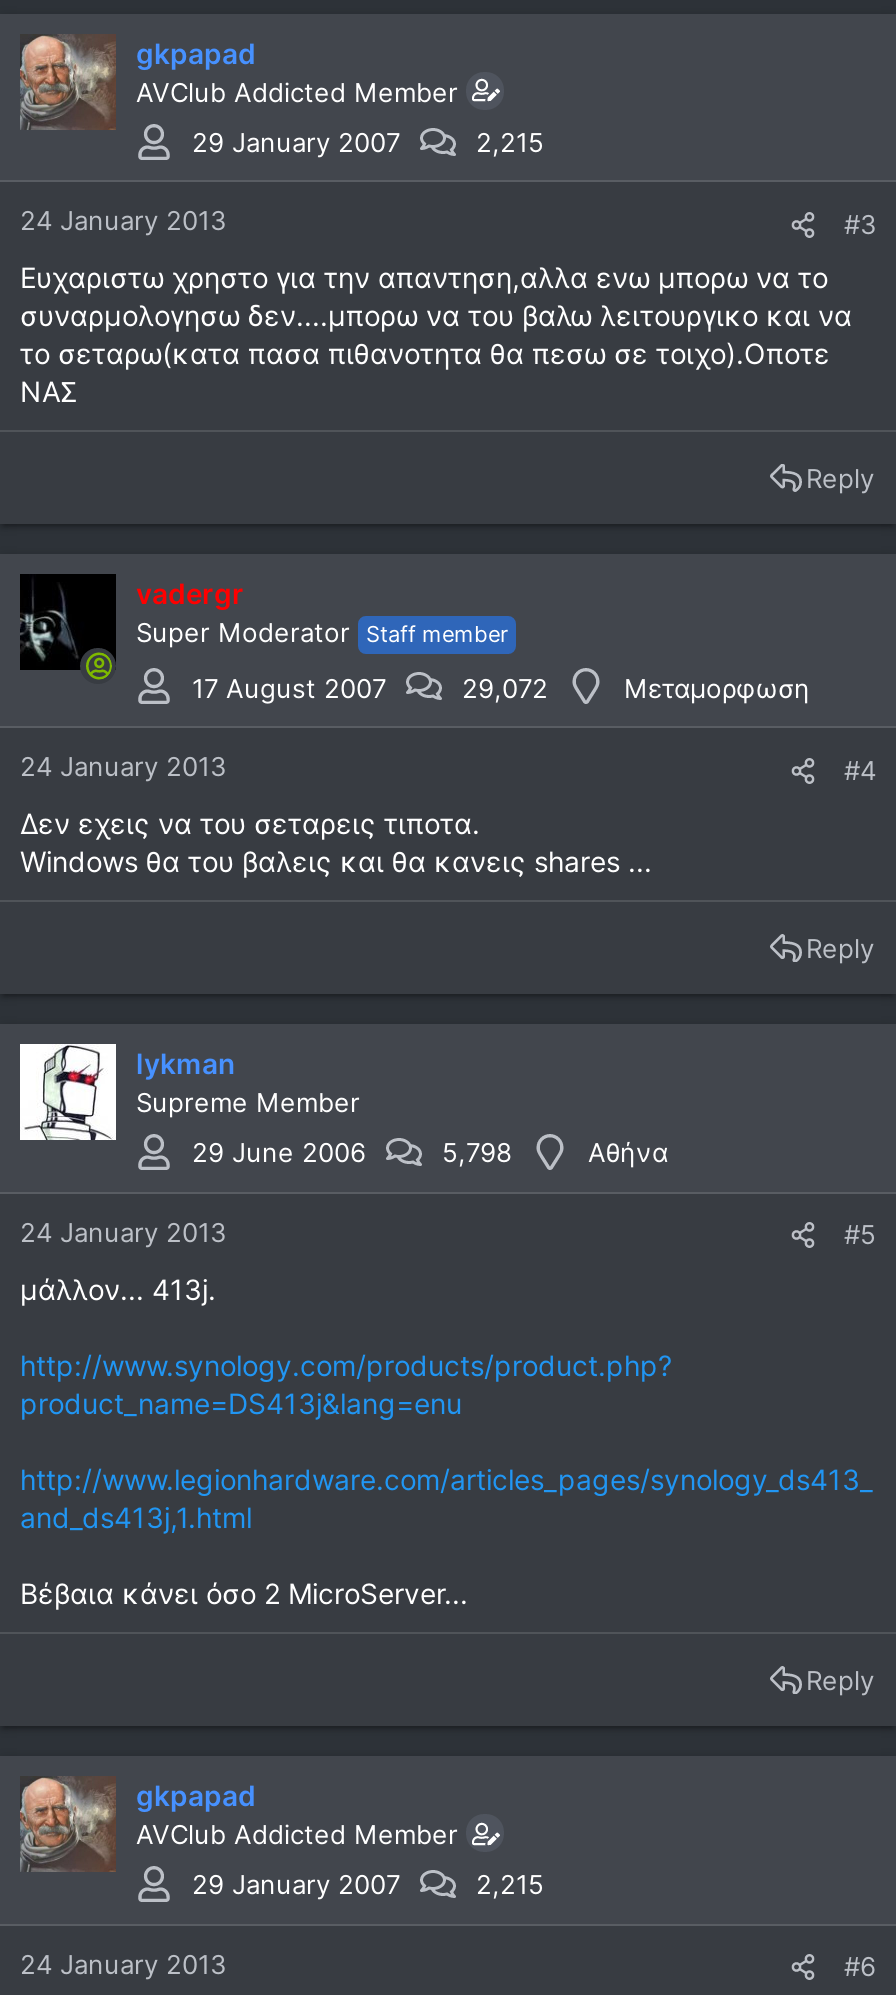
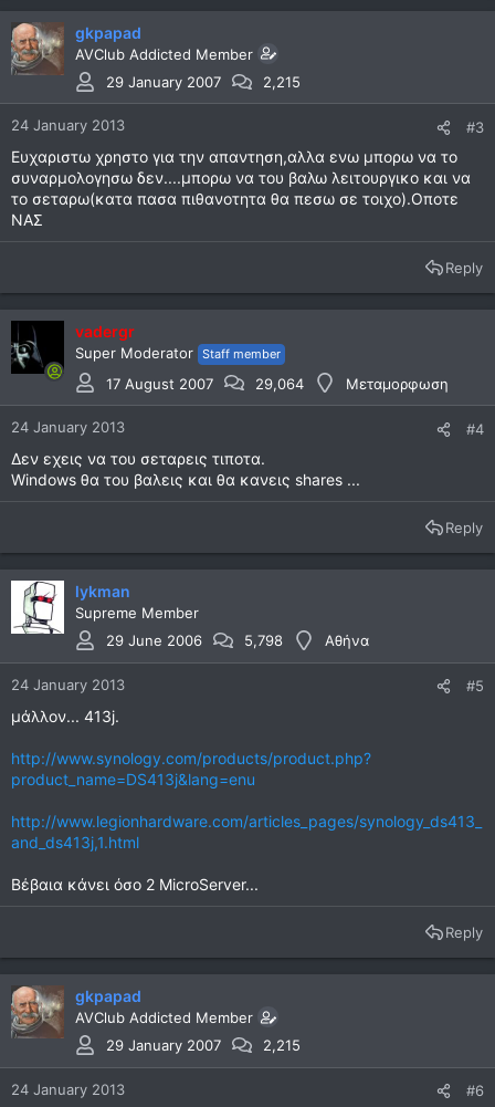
- 29,072
+ 29,064
